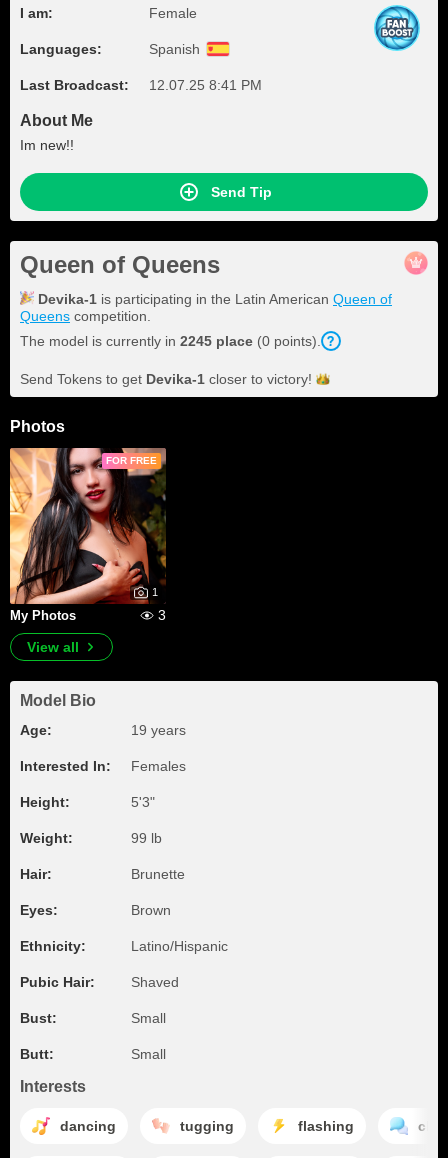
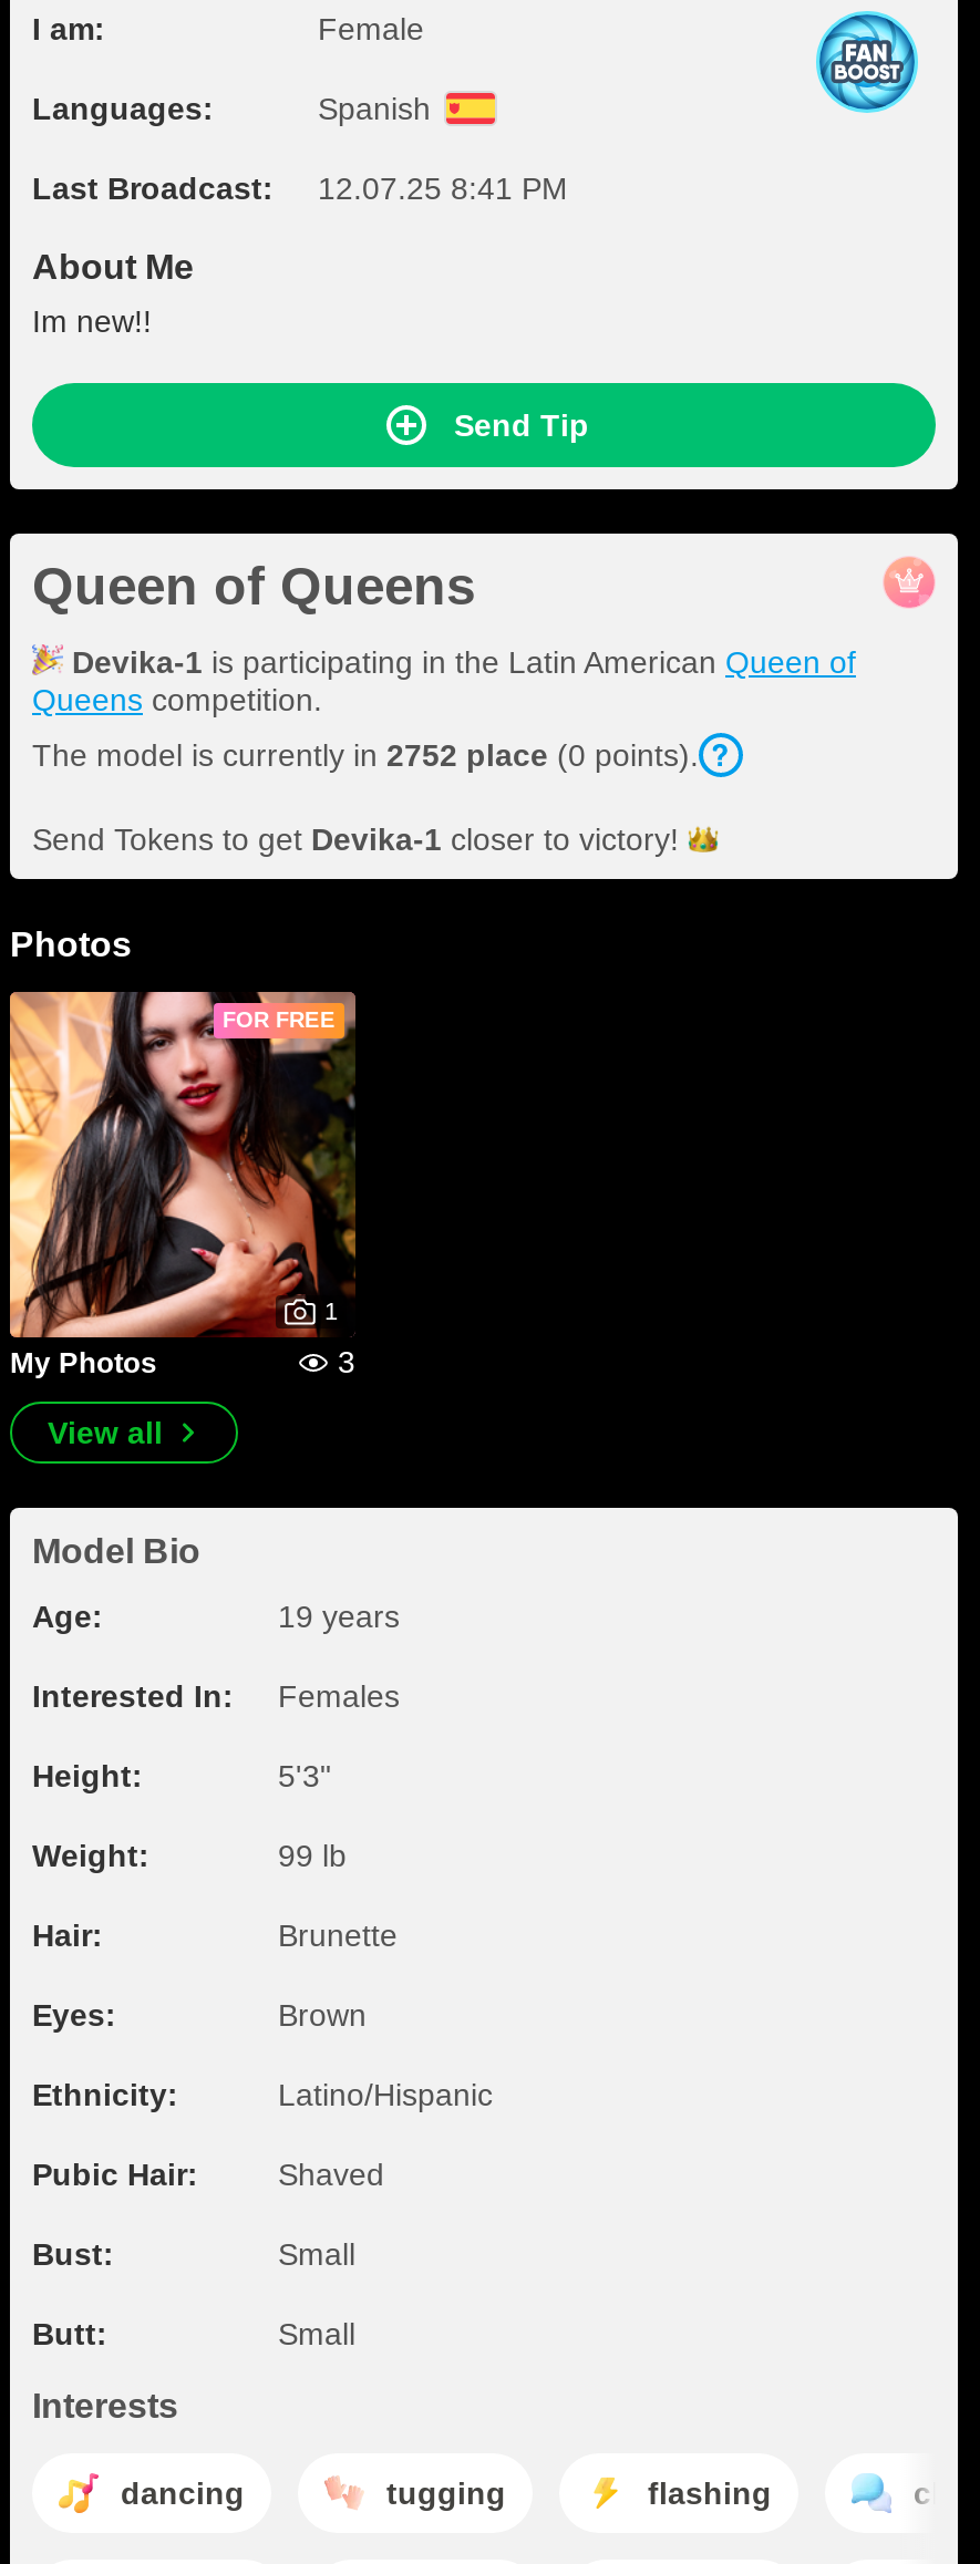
- The model is currently in 2245 place (0 points).
+ The model is currently in 2752 place (0 points).
